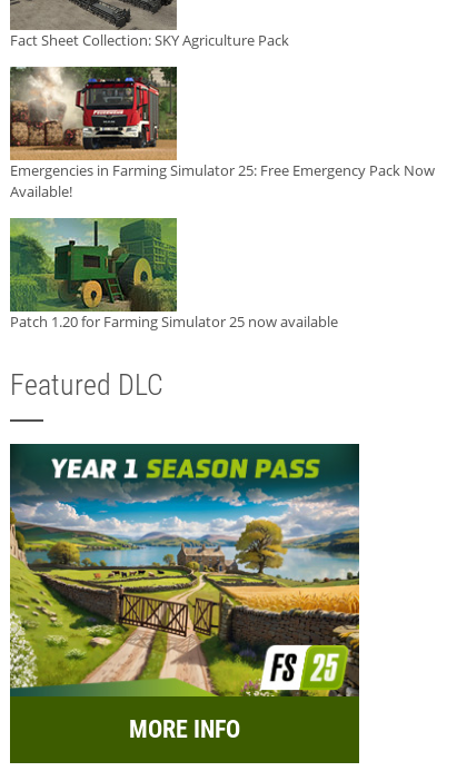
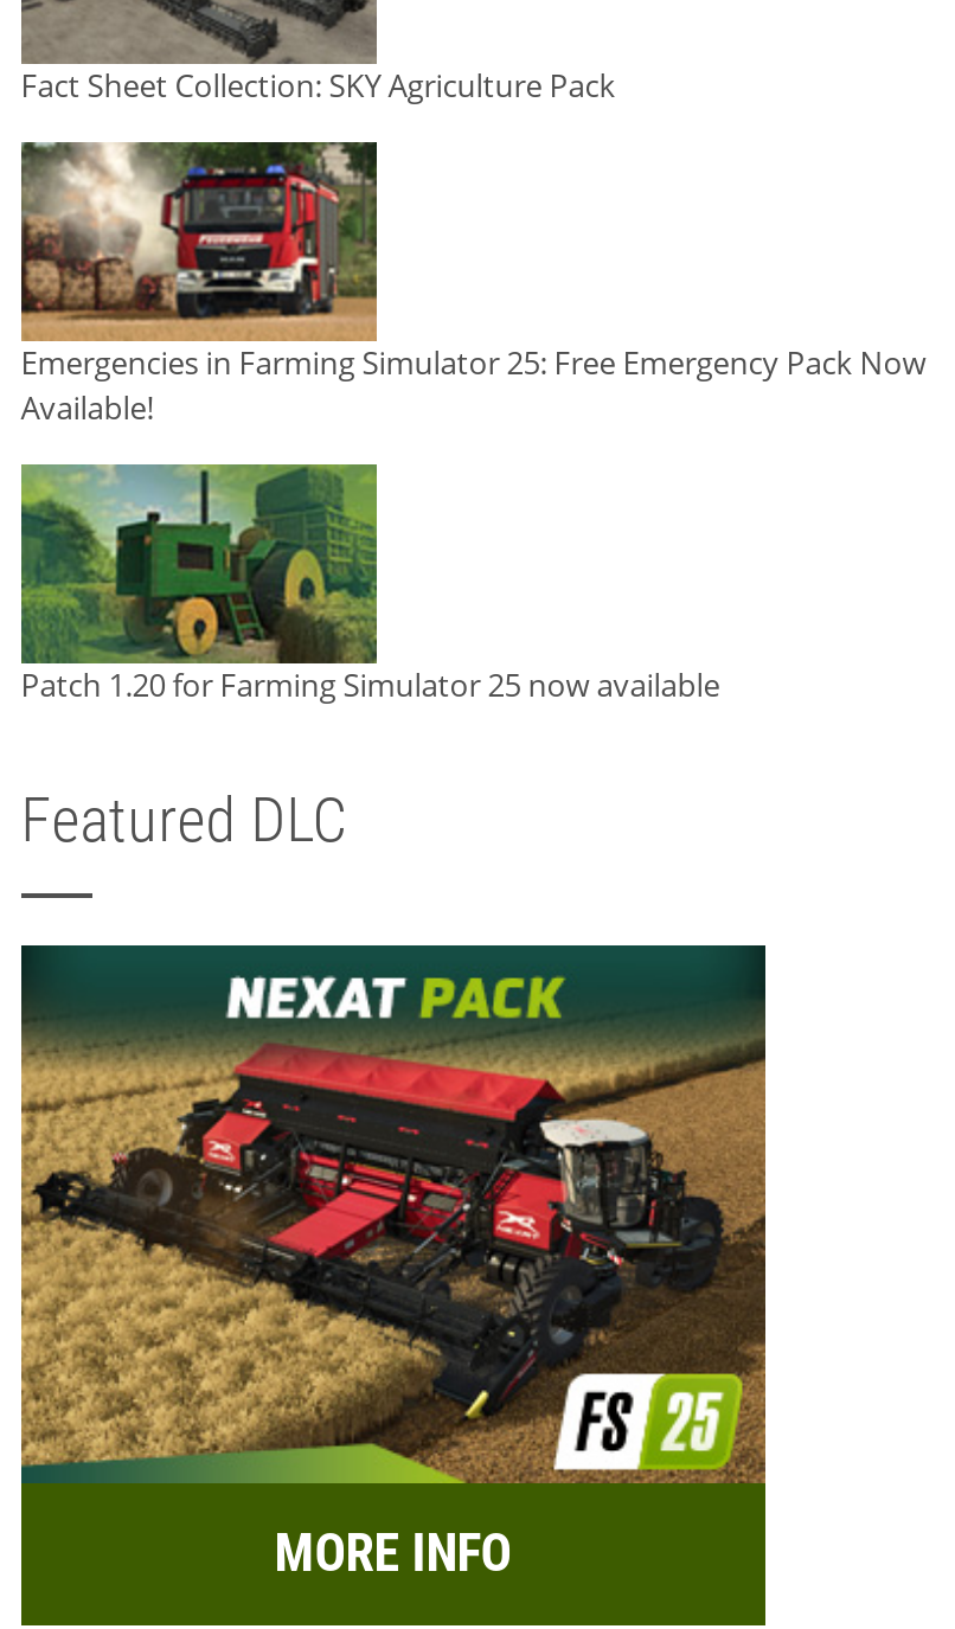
- [image]
+ [image]
